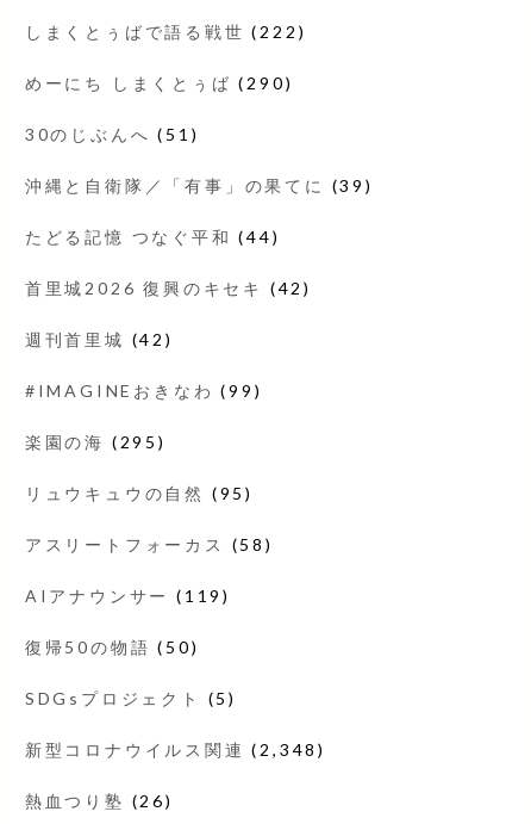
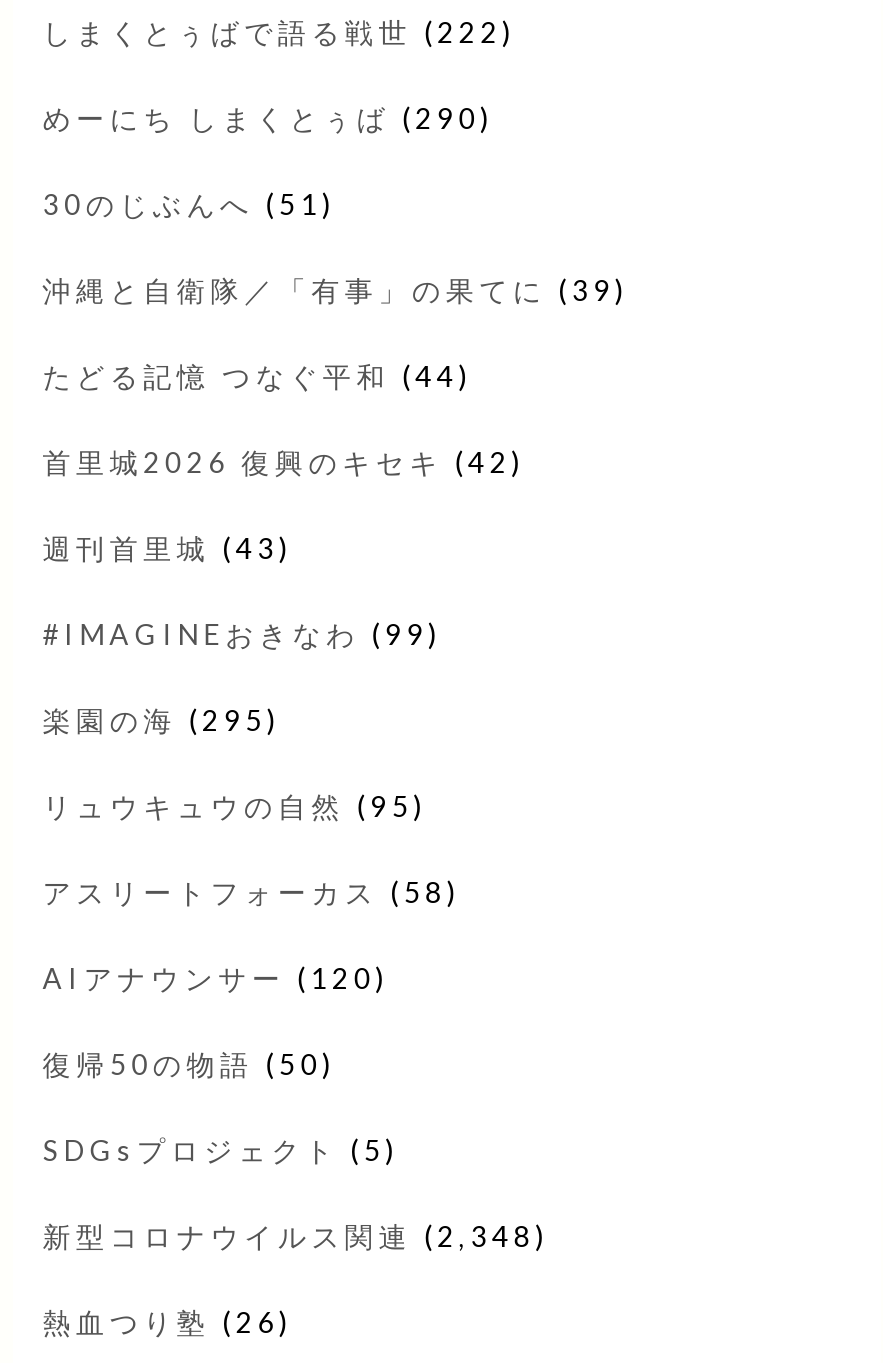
- 週刊首里城(42)
+ 週刊首里城(43)

- AIアナウンサー(119)
+ AIアナウンサー(120)
